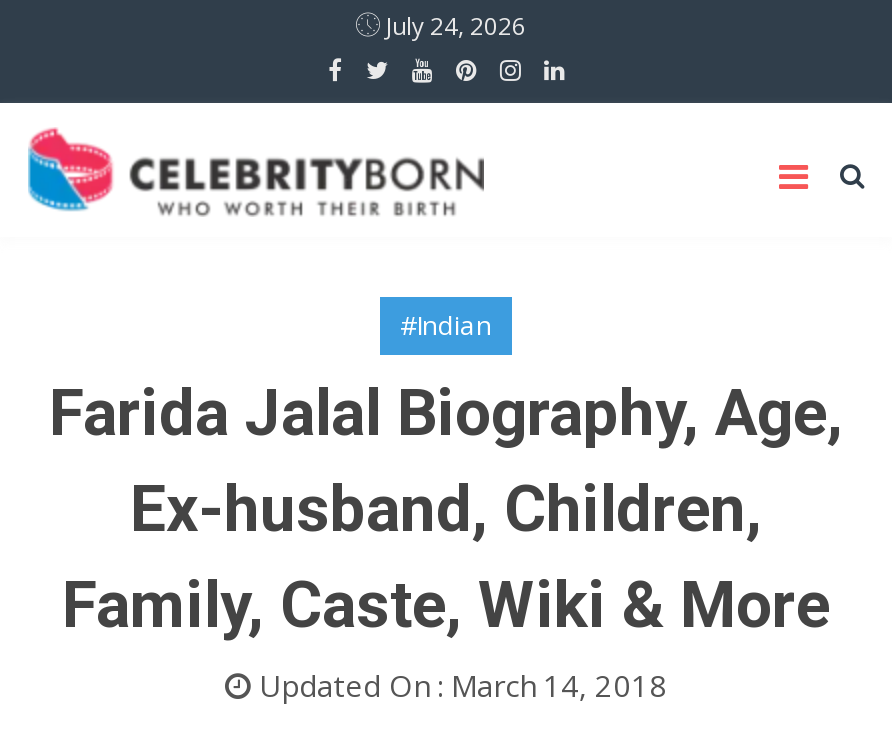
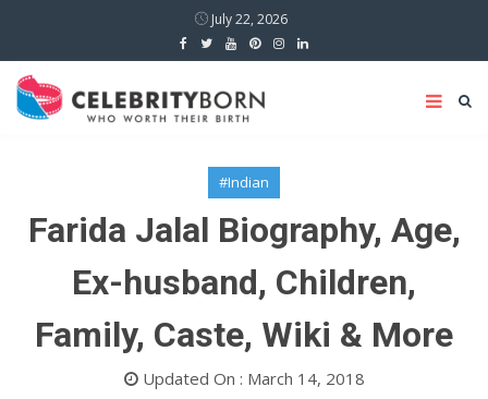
- July 24, 2026
+ July 22, 2026
